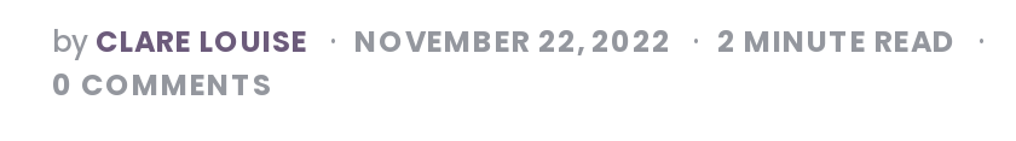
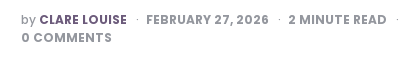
- NOVEMBER 22, 2022
+ FEBRUARY 27, 2026
